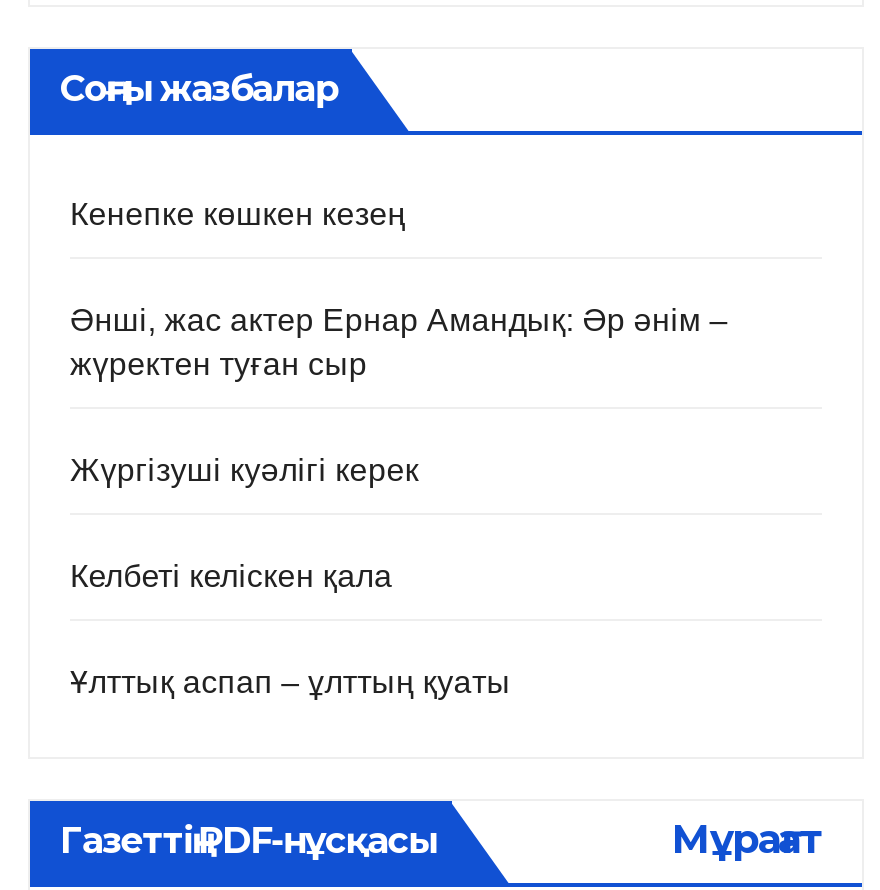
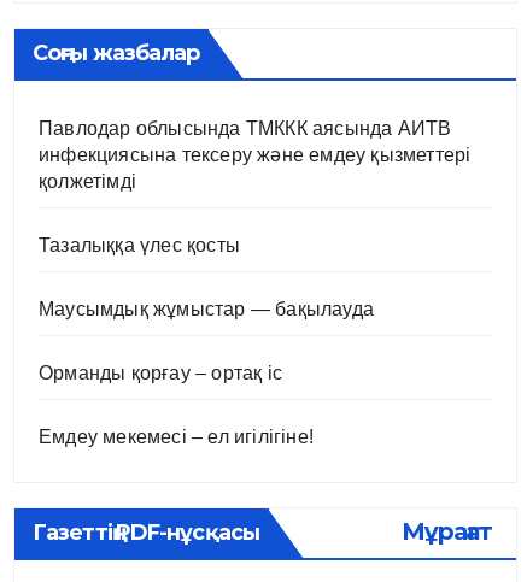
- Кенепке көшкен кезең
+ Павлодар облысында ТМККК аясында АИТВ
+ инфекциясына тексеру және емдеу қызметтері
+ қолжетімді

- Әнші, жас актер Ернар Амандық: Әр әнім –
- жүректен туған сыр
+ Тазалыққа үлес қосты

- Жүргізуші куәлігі керек
+ Маусымдық жұмыстар — бақылауда

- Келбеті келіскен қала
+ Орманды қорғау – ортақ іс

- Ұлттық аспап – ұлттың қуаты
+ Емдеу мекемесі – ел игілігіне!
